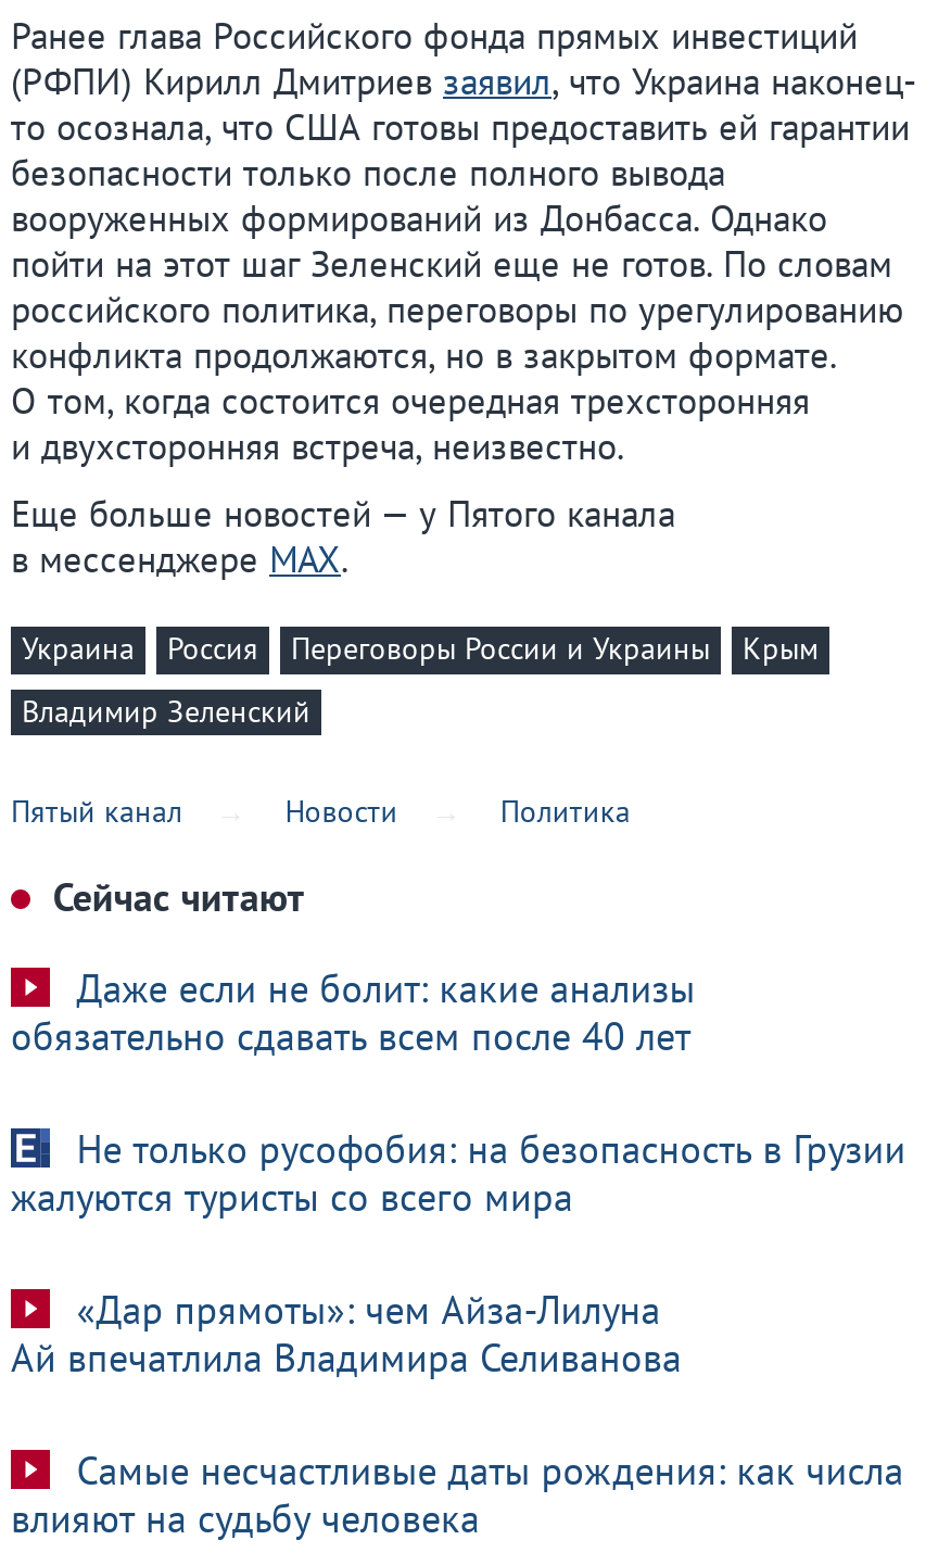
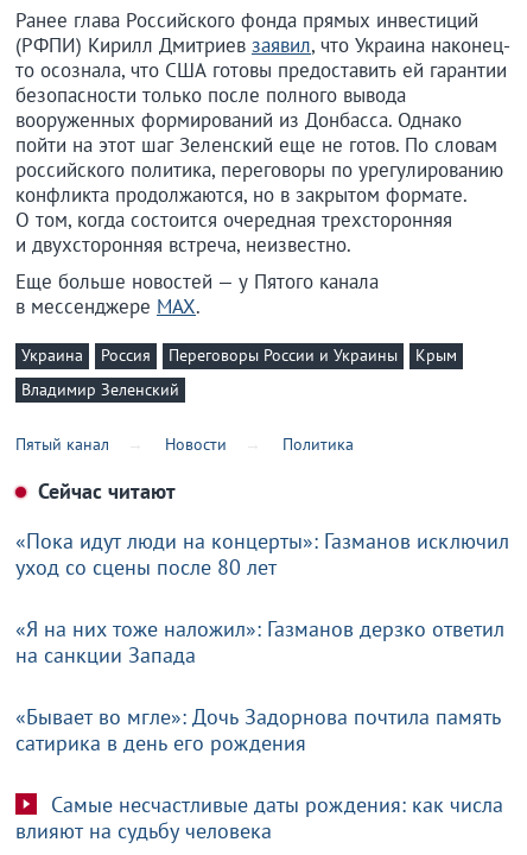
- Даже если не болит: какие анализы
- обязательно сдавать всем после 40 лет
+ «Пока идут люди на концерты»: Газманов исключил
+ уход со сцены после 80 лет

- Не только русофобия: на безопасность в Грузии
- жалуются туристы со всего мира
+ «Я на них тоже наложил»: Газманов дерзко ответил
+ на санкции Запада

- «Дар прямоты»: чем Айза-Лилуна
- Ай впечатлила Владимира Селиванова
+ «Бывает во мгле»: Дочь Задорнова почтила память
+ сатирика в день его рождения
